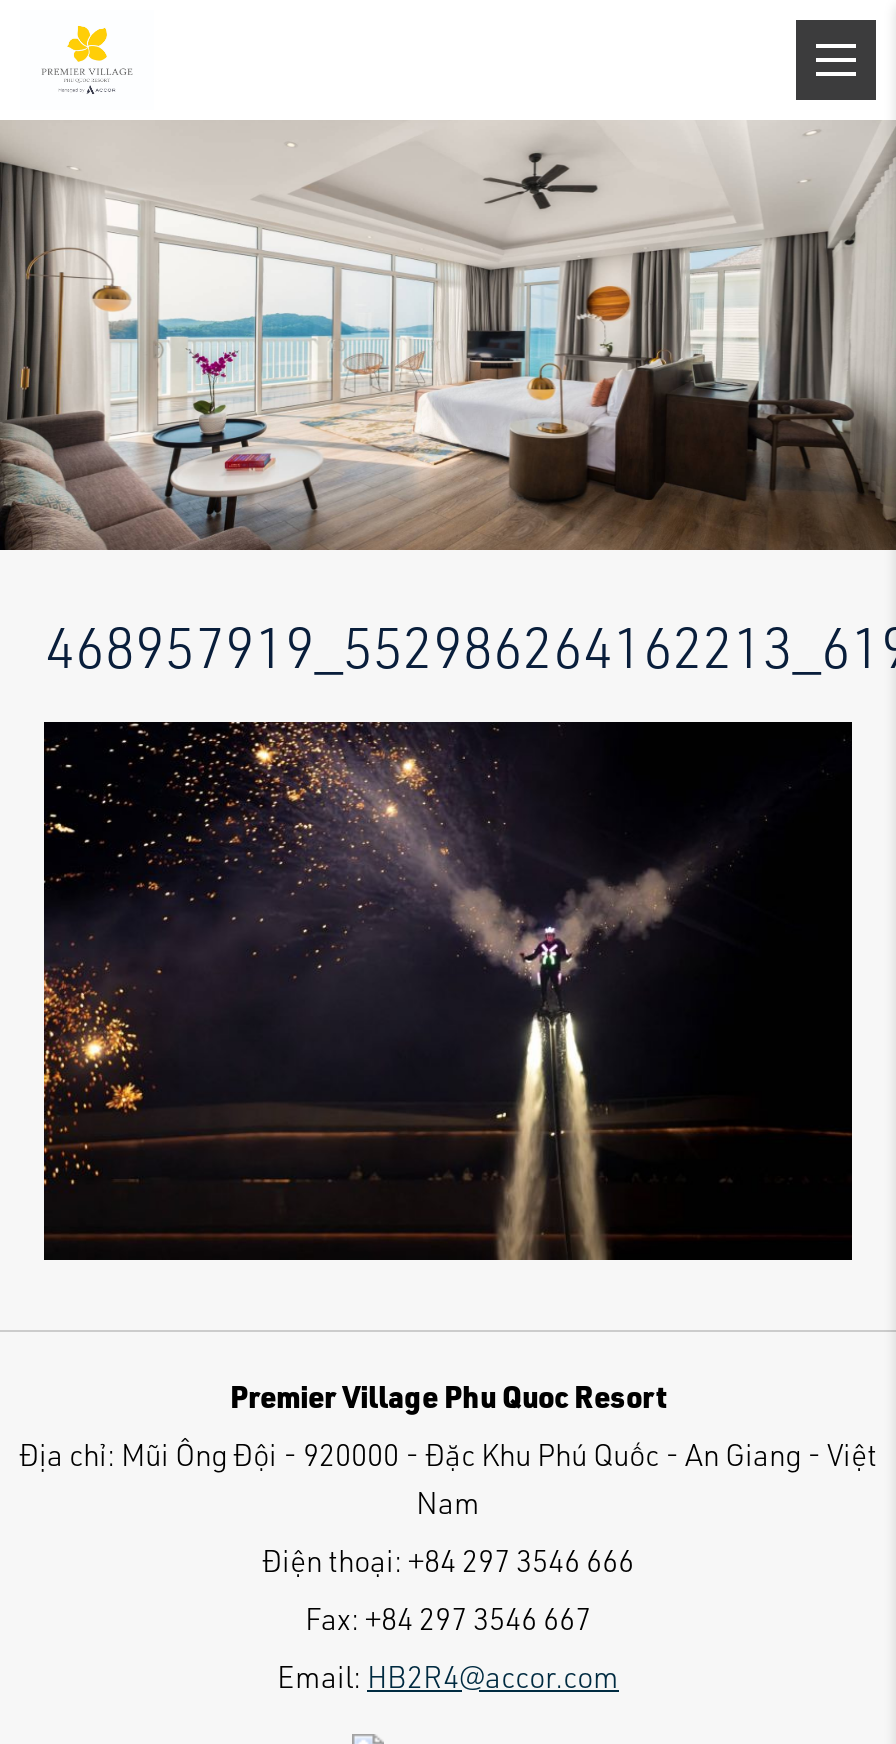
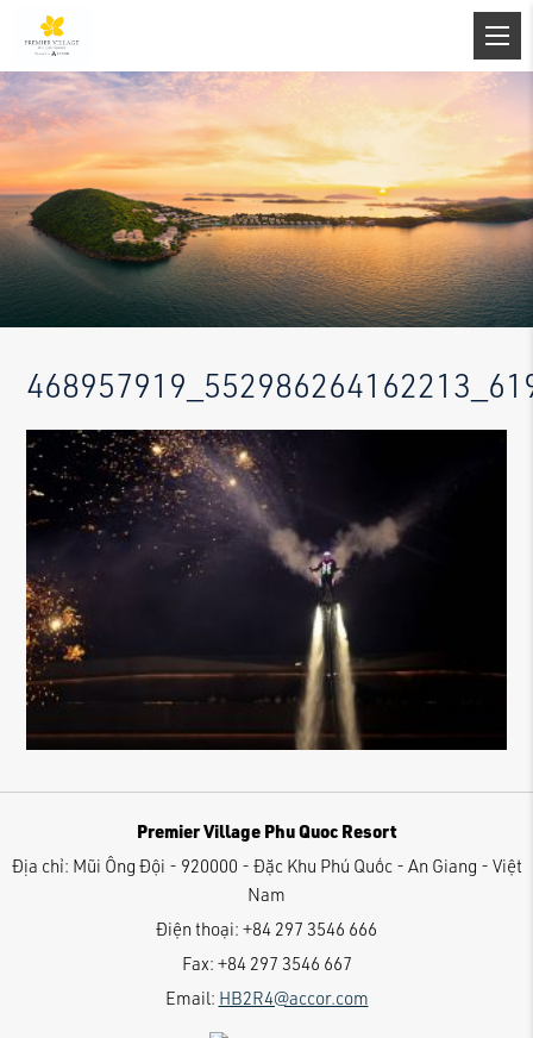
- [image]
+ [image]
